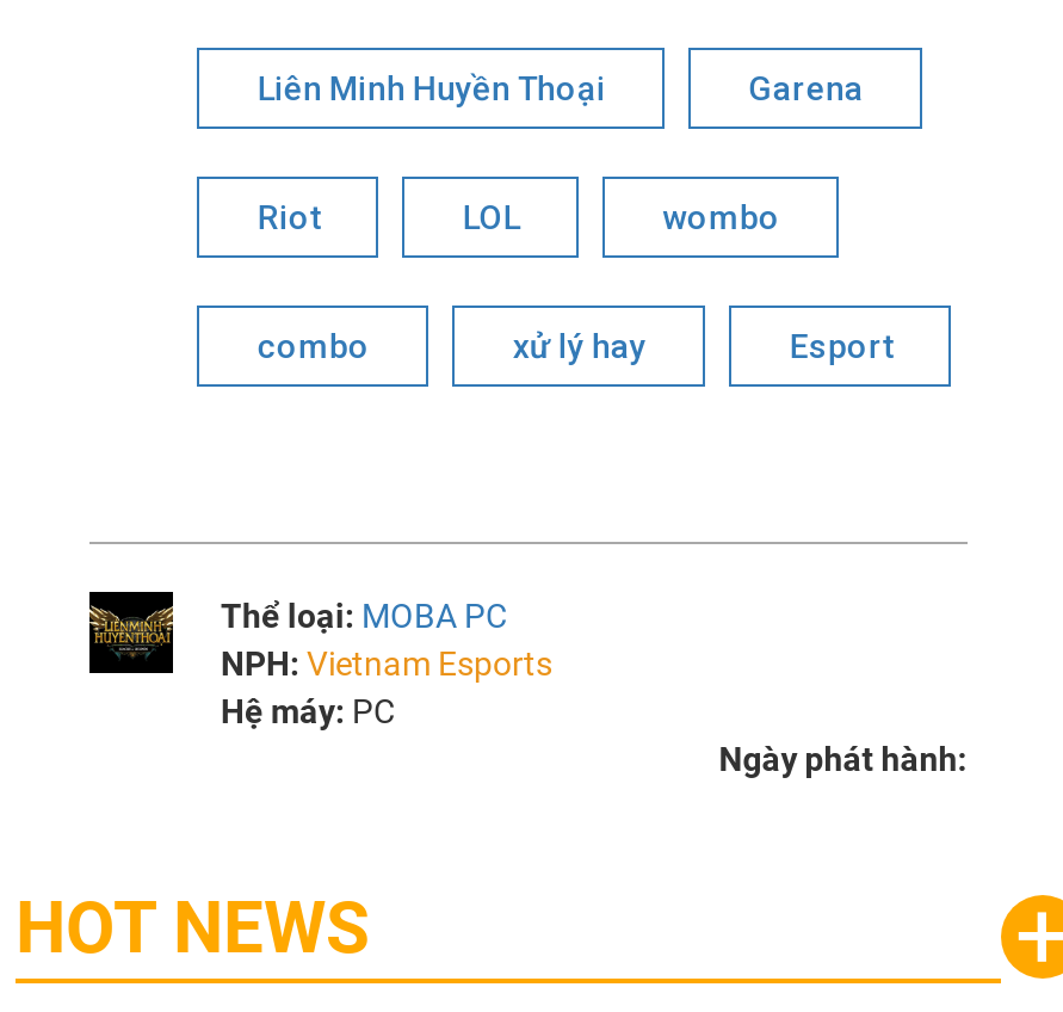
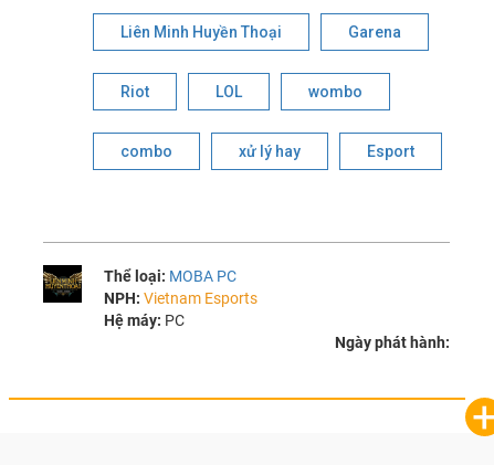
- HOT NEWS
